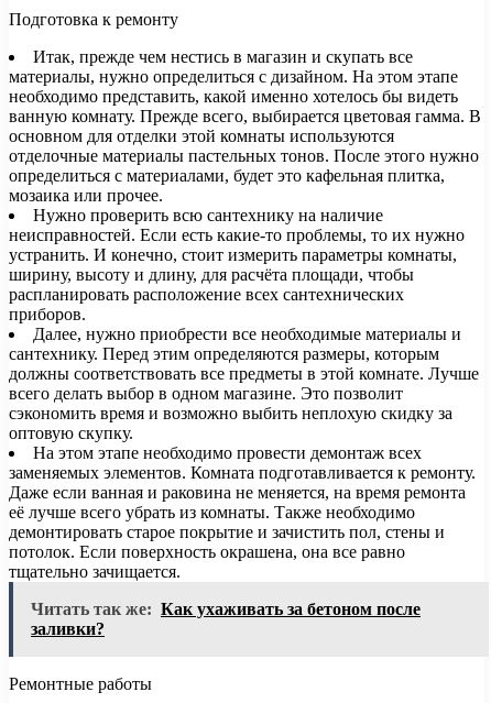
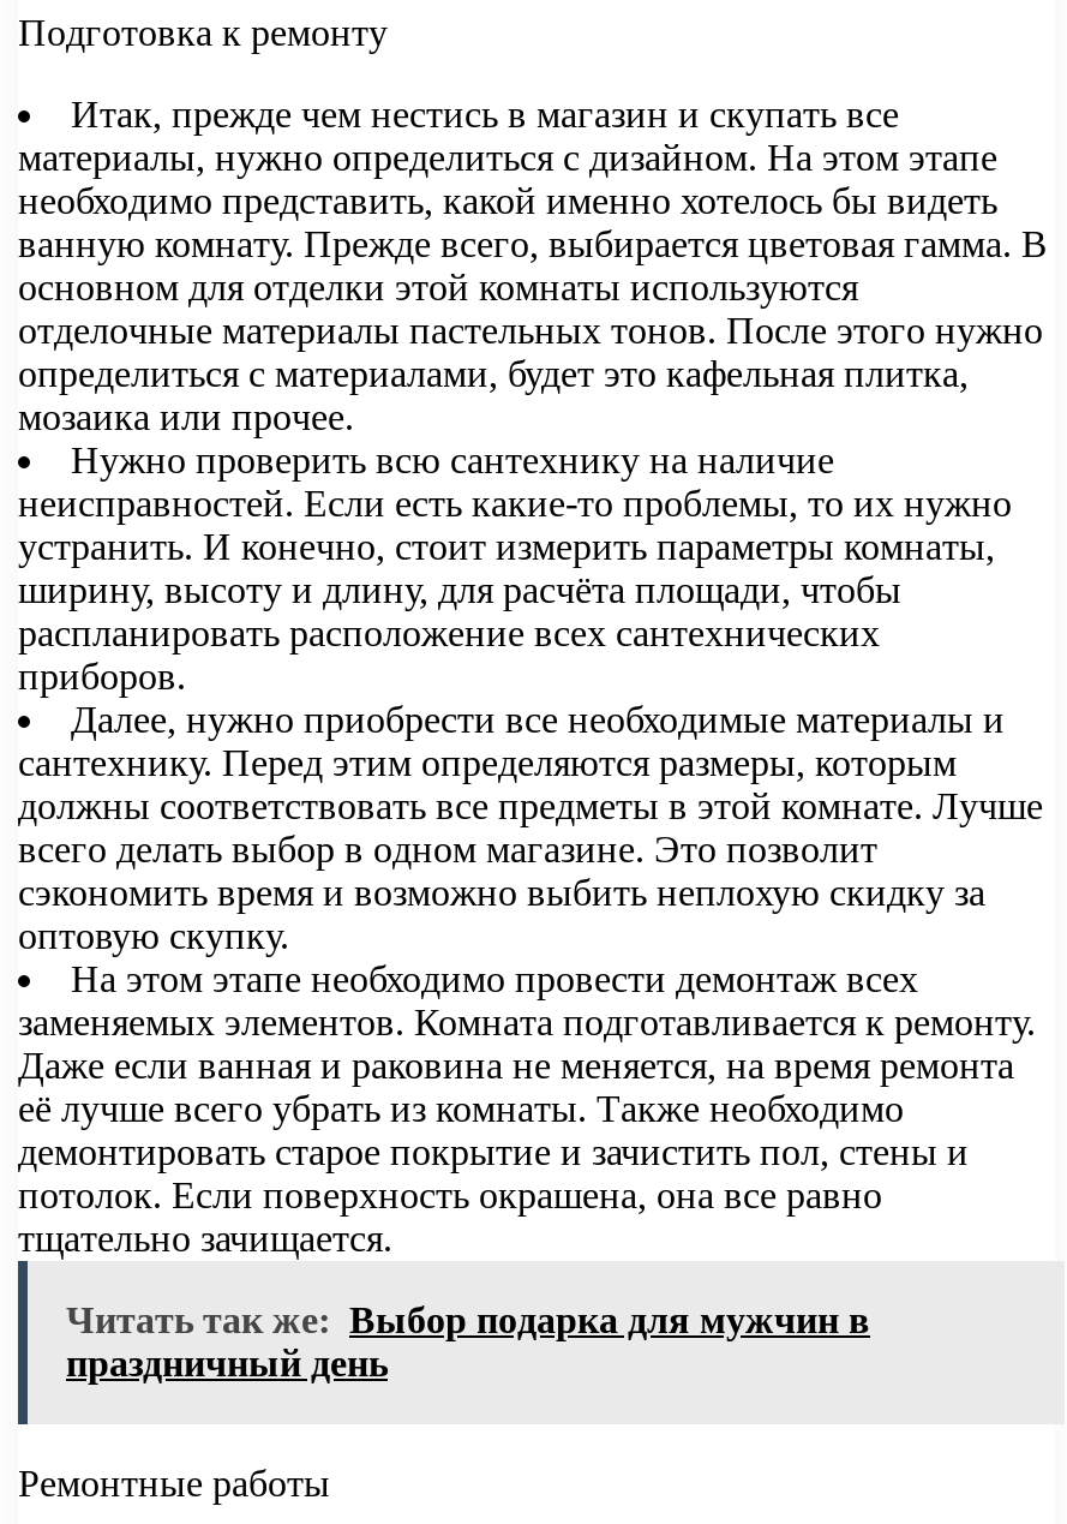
- Читать так же: Как ухаживать за бетоном после
- заливки?
+ Читать так же: Выбор подарка для мужчин в
+ праздничный день
